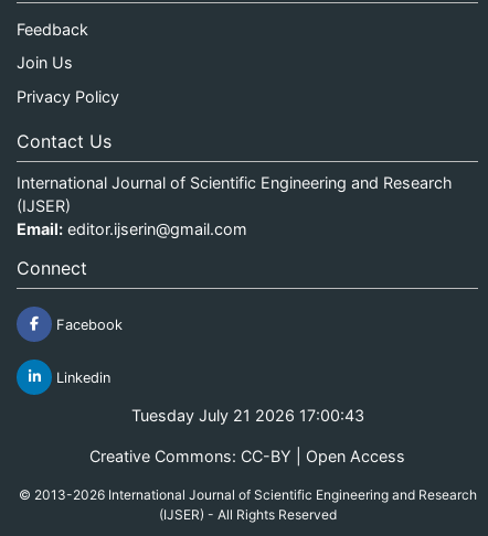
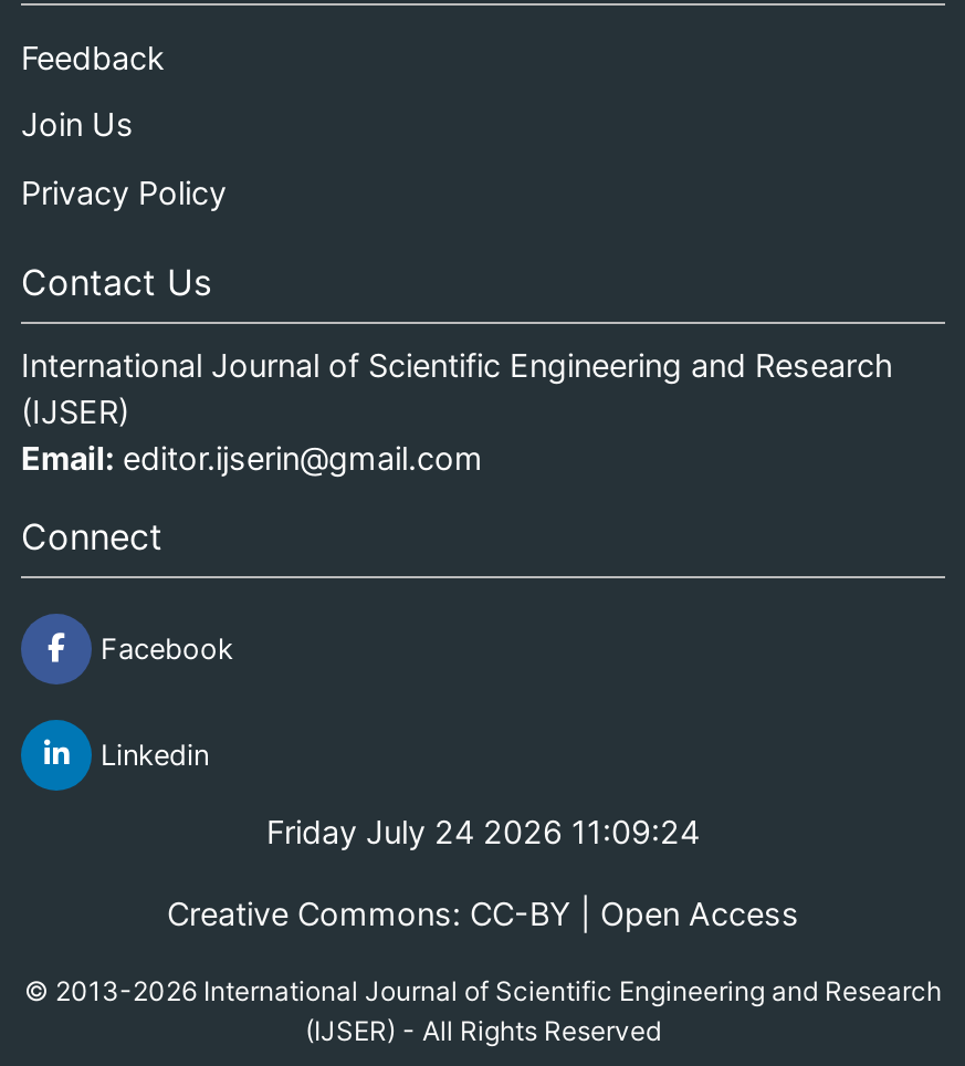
- Tuesday July 21 2026 17:00:43
+ Friday July 24 2026 11:09:24
